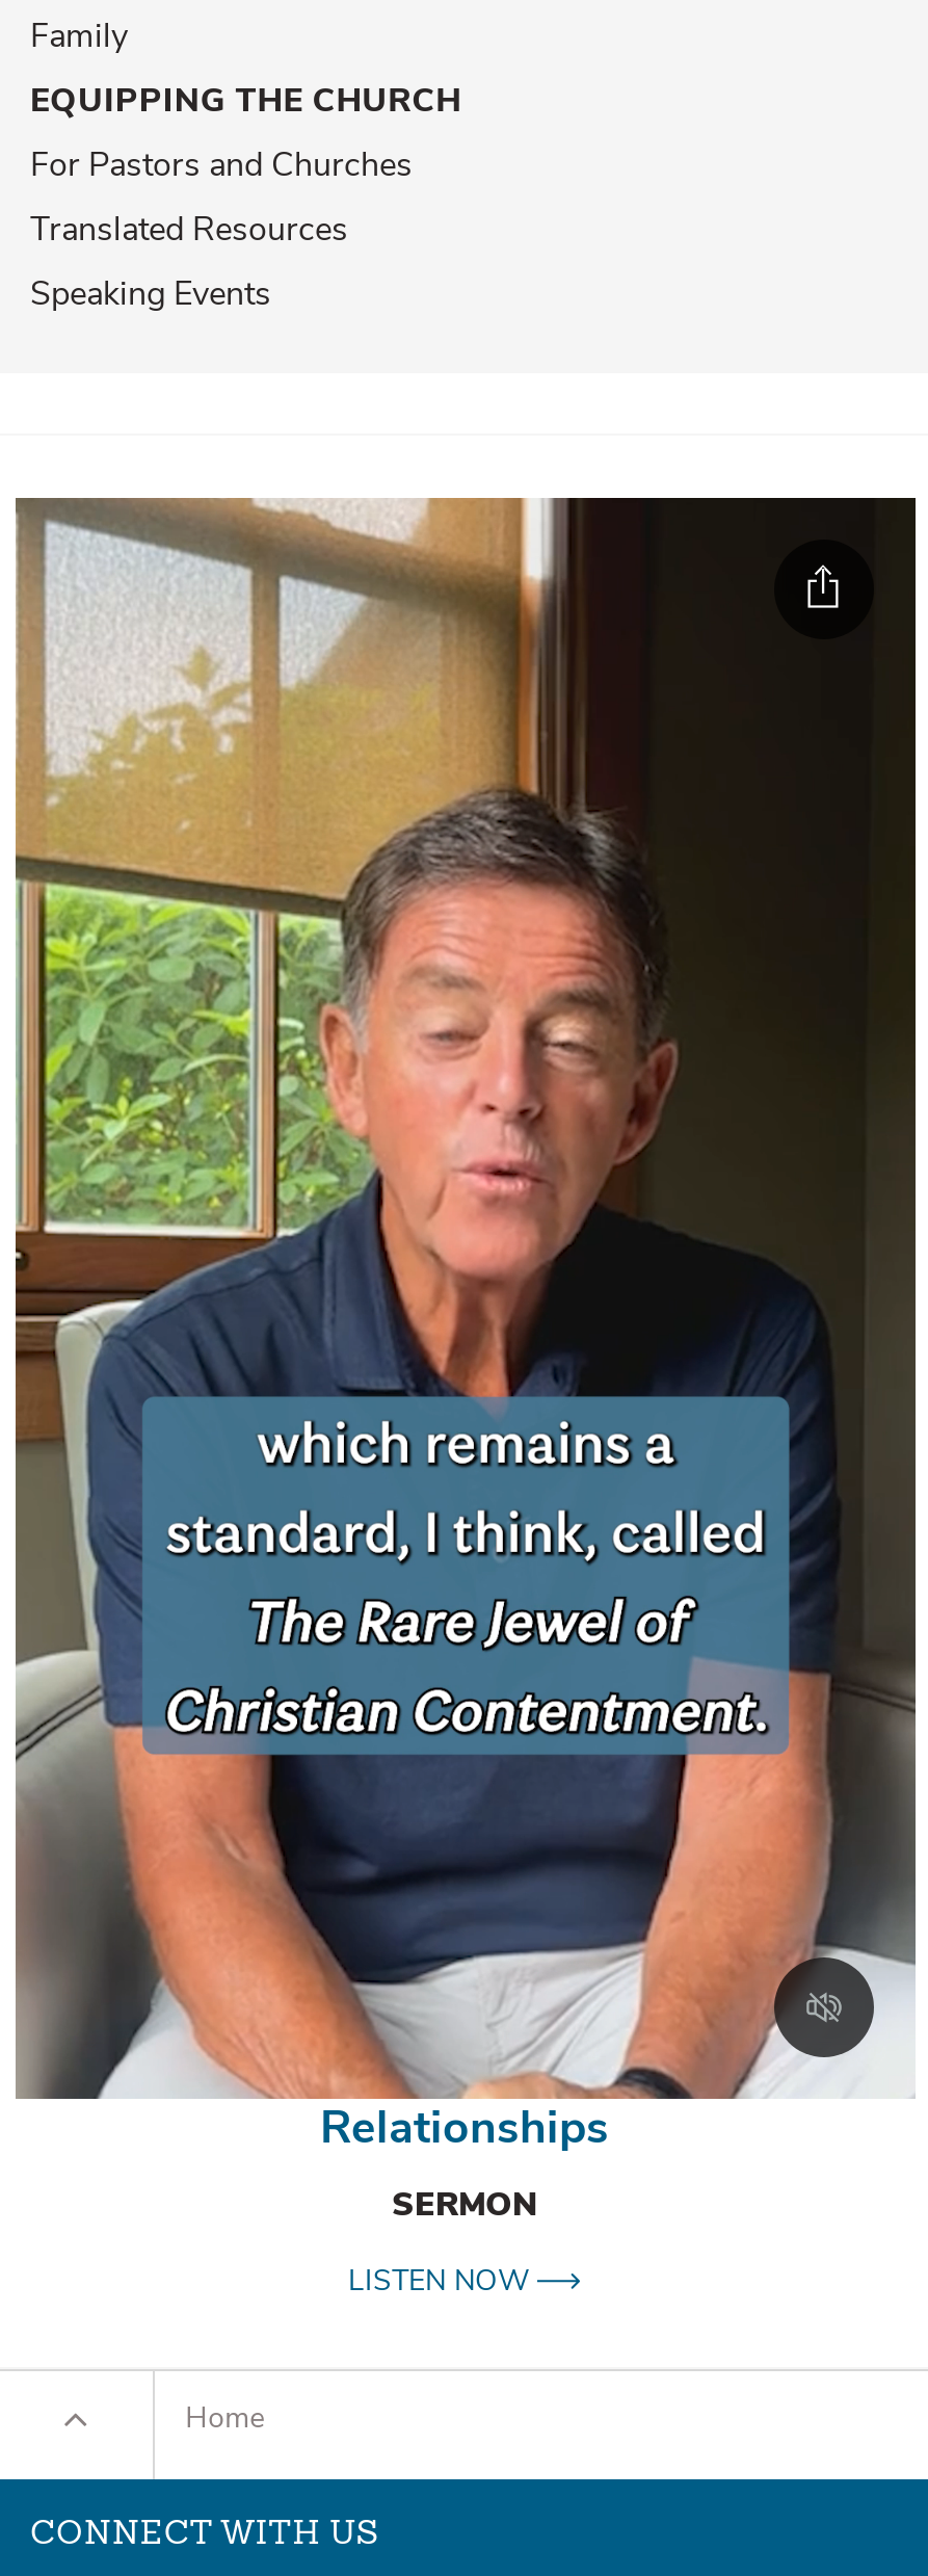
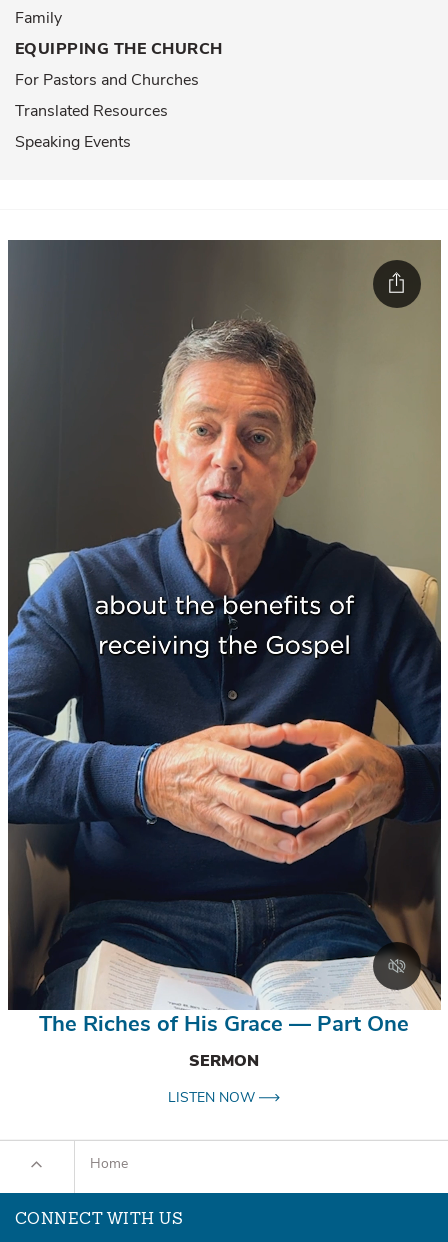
- [image]
- Relationships
+ [image]
+ The Riches of His Grace — Part One
